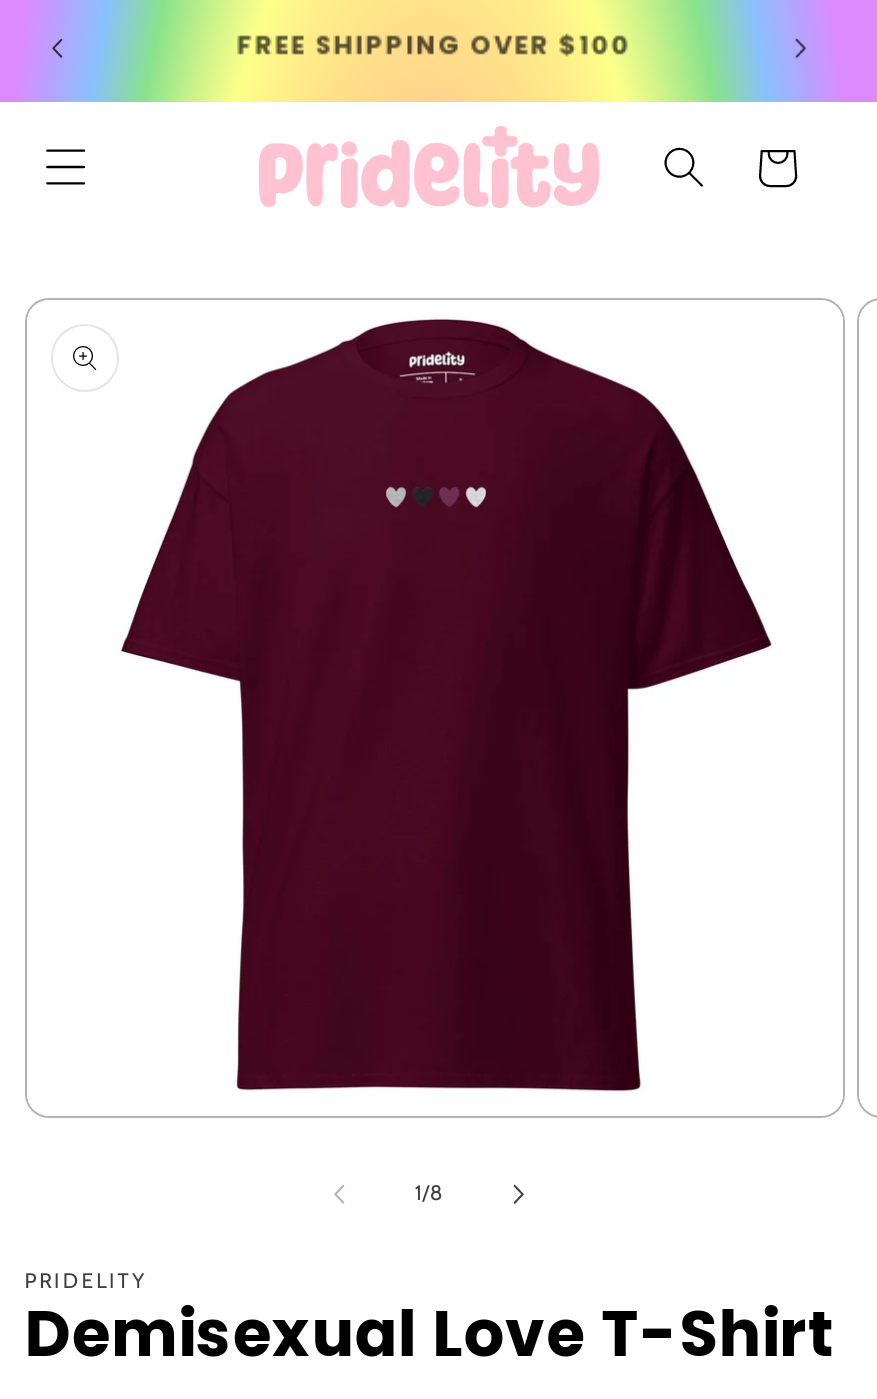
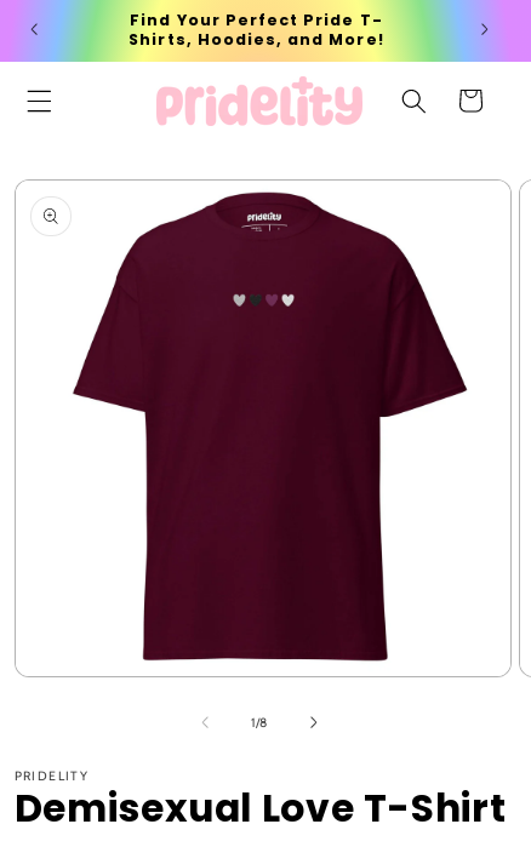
- FREE SHIPPING OVER $100
+ Find Your Perfect Pride T-
+ Shirts, Hoodies, and More!
